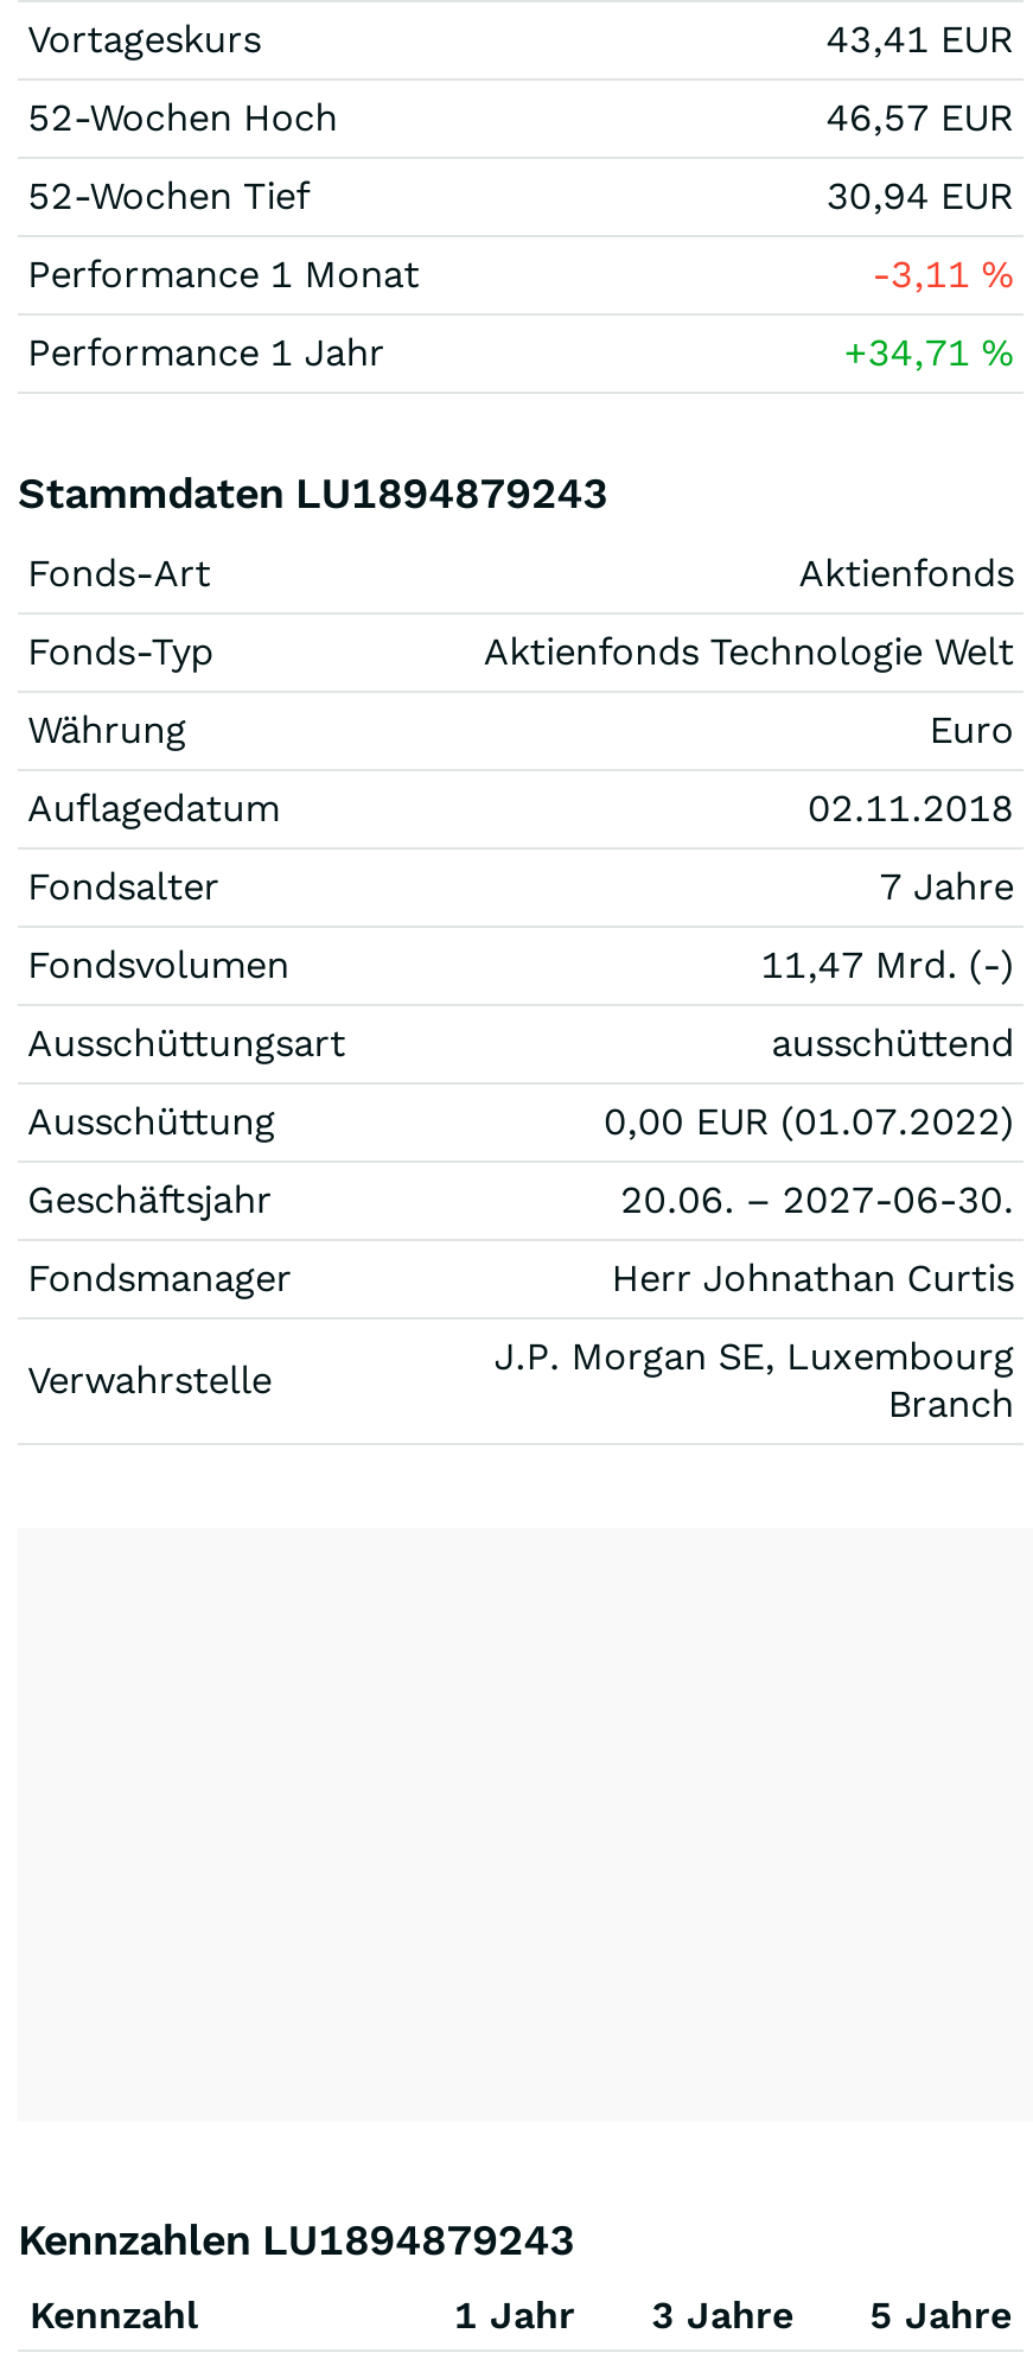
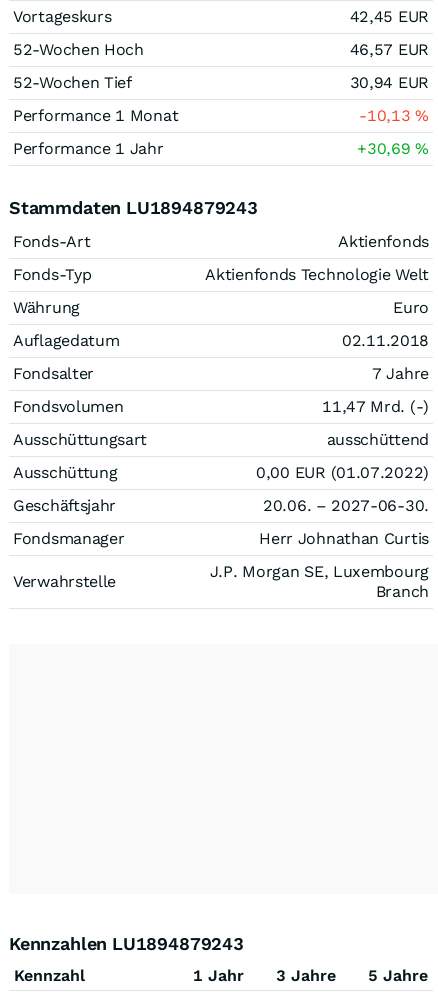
- 43,41 EUR
+ 42,45 EUR

- -3,11%
+ -10,13%

- +34,71%
+ +30,69%
